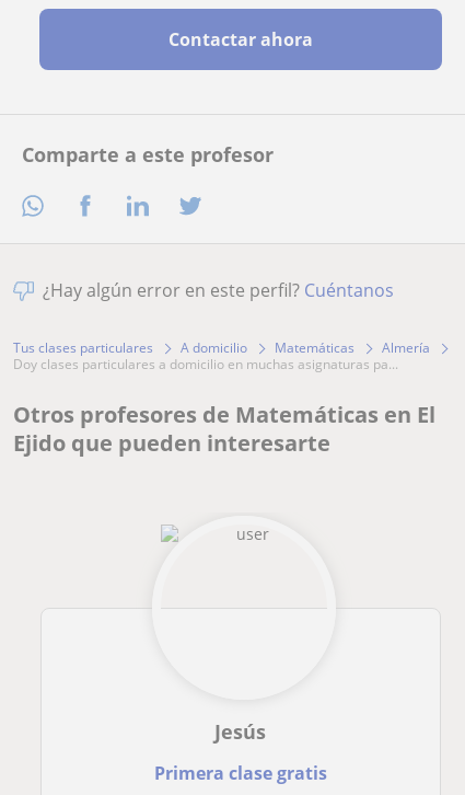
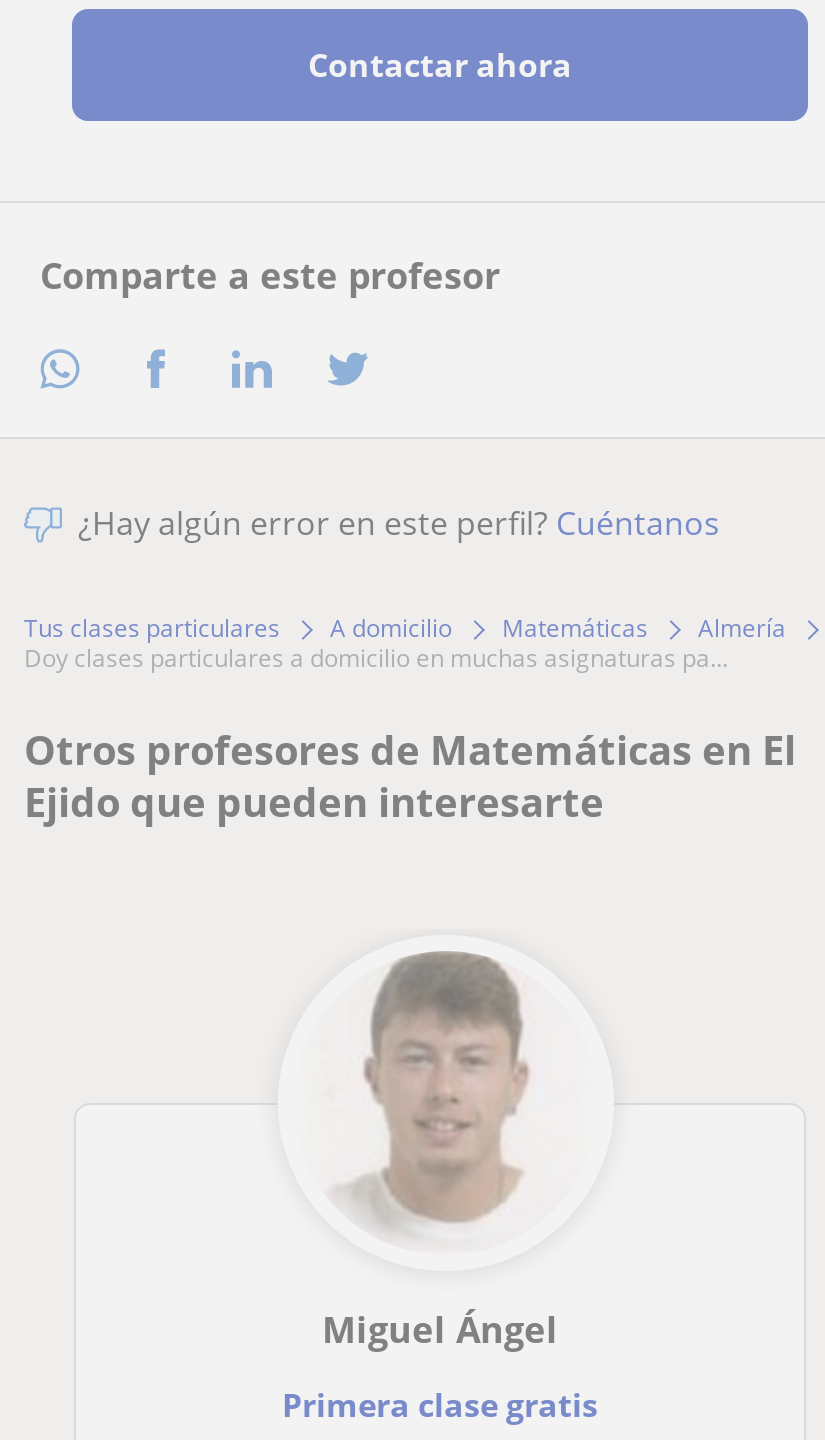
+ [image]

- Jesús
+ Miguel Ángel
